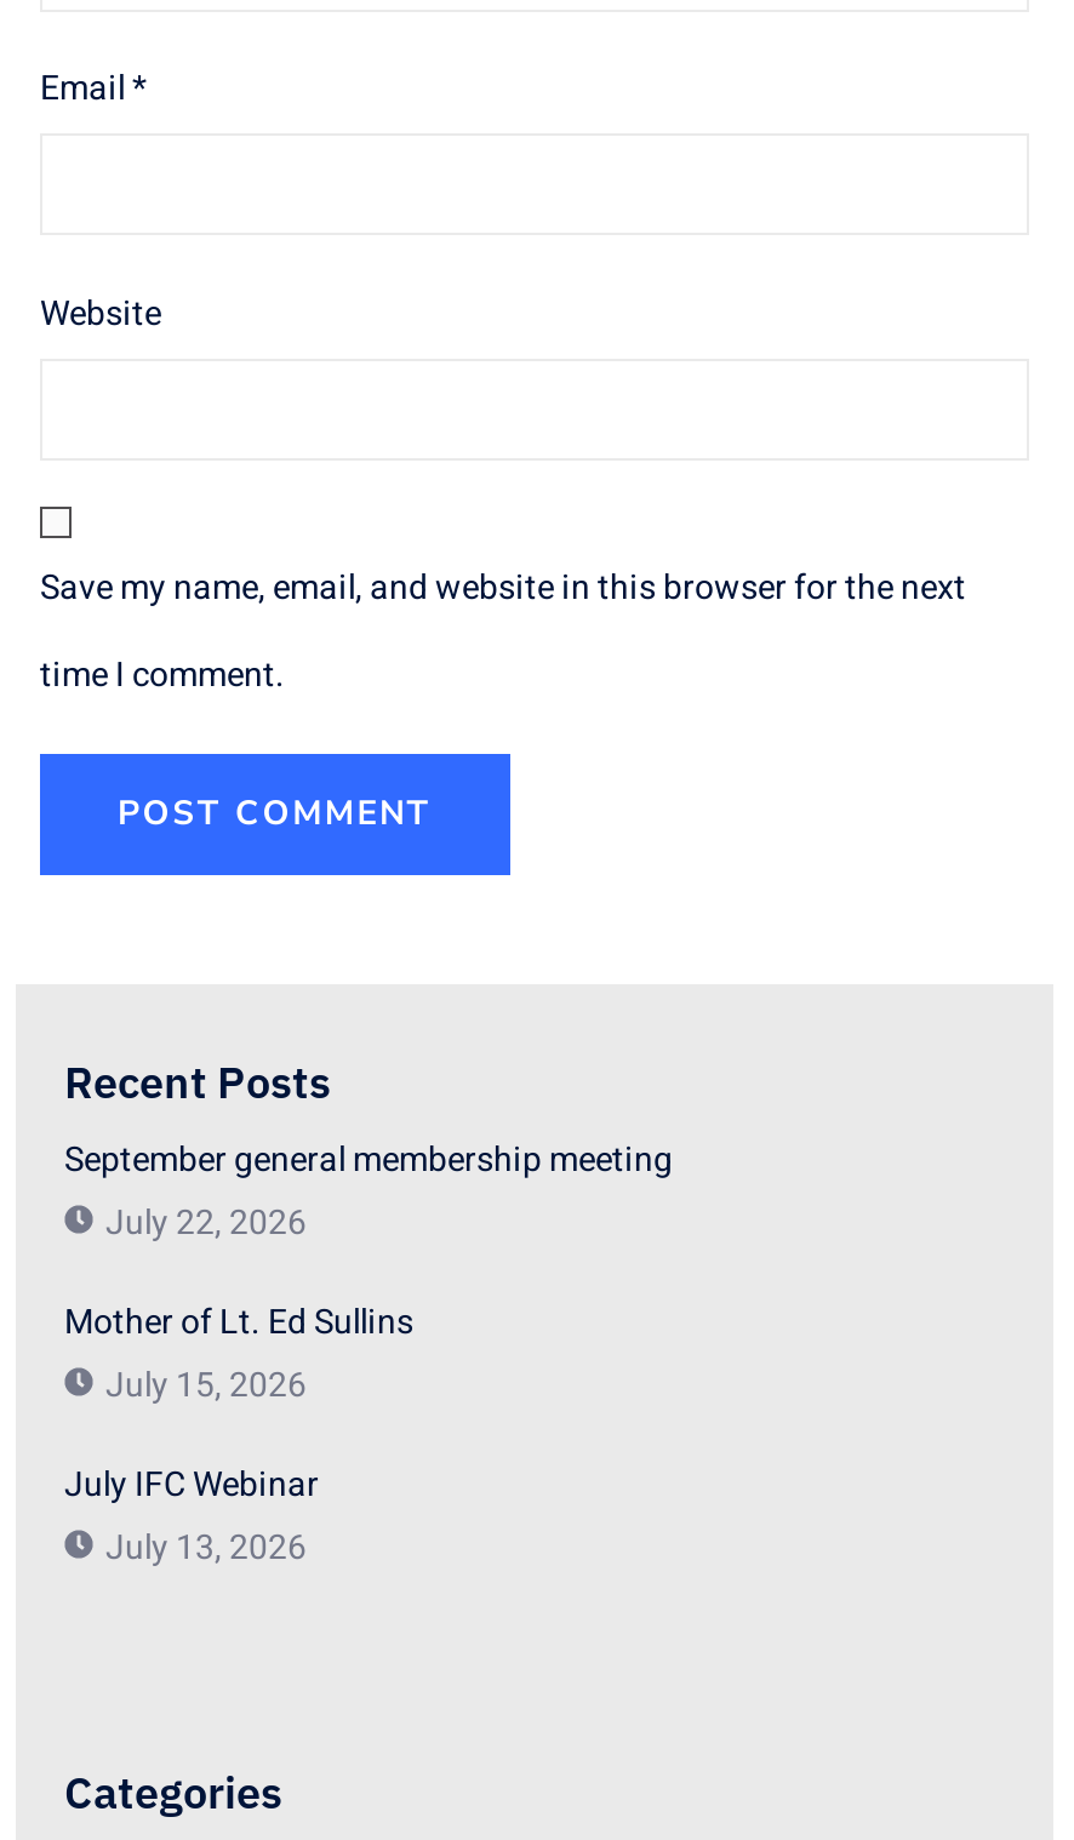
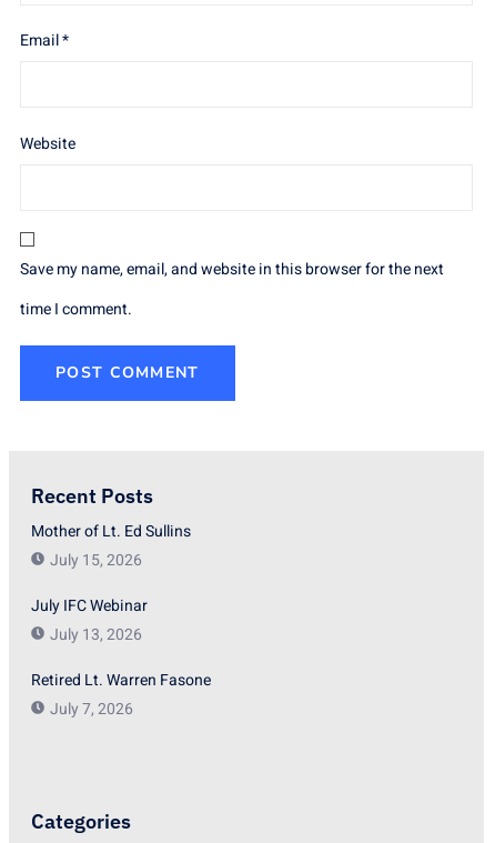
- September general membership meeting
- July 22, 2026

moved up: Mother of Lt. Ed Sullins | July 15, 2026 | July IFC Webinar | July 13, 2026

+ Retired Lt. Warren Fasone
+ July 7, 2026
